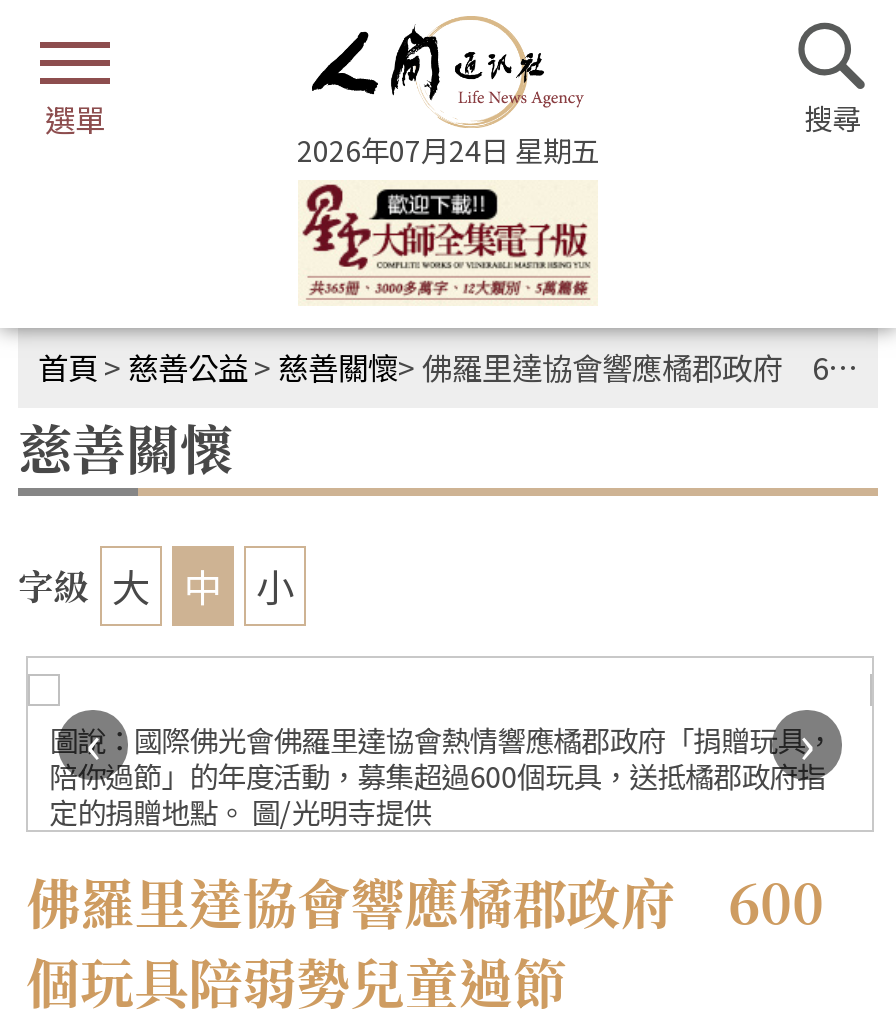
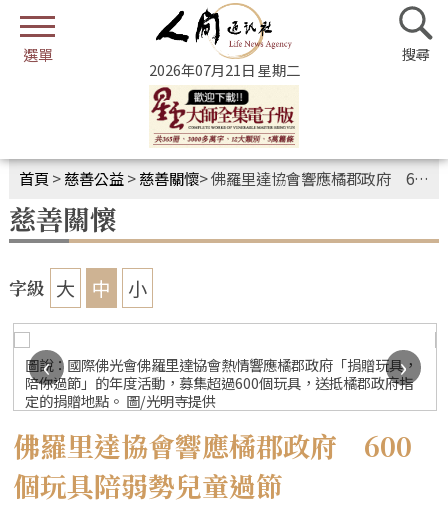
- 2026年07月24日 星期五
+ 2026年07月21日 星期二
